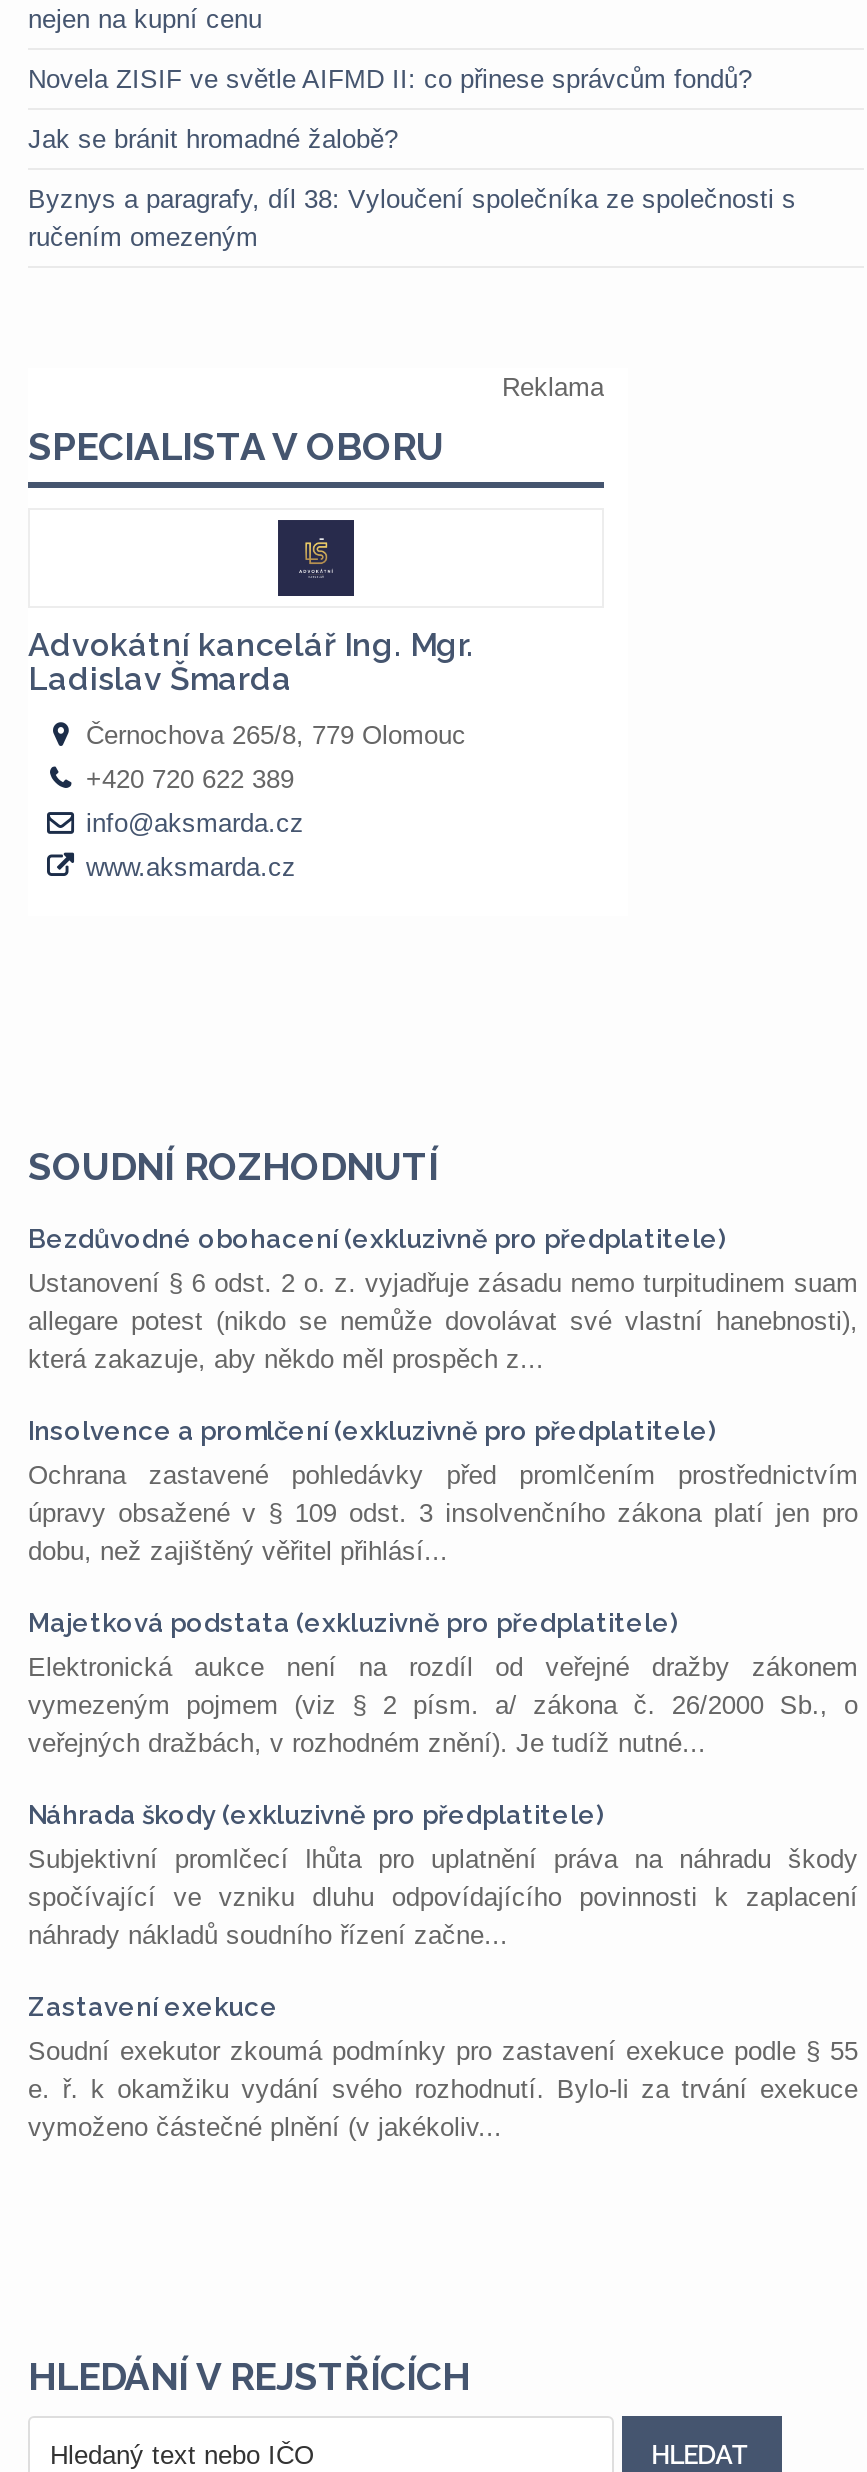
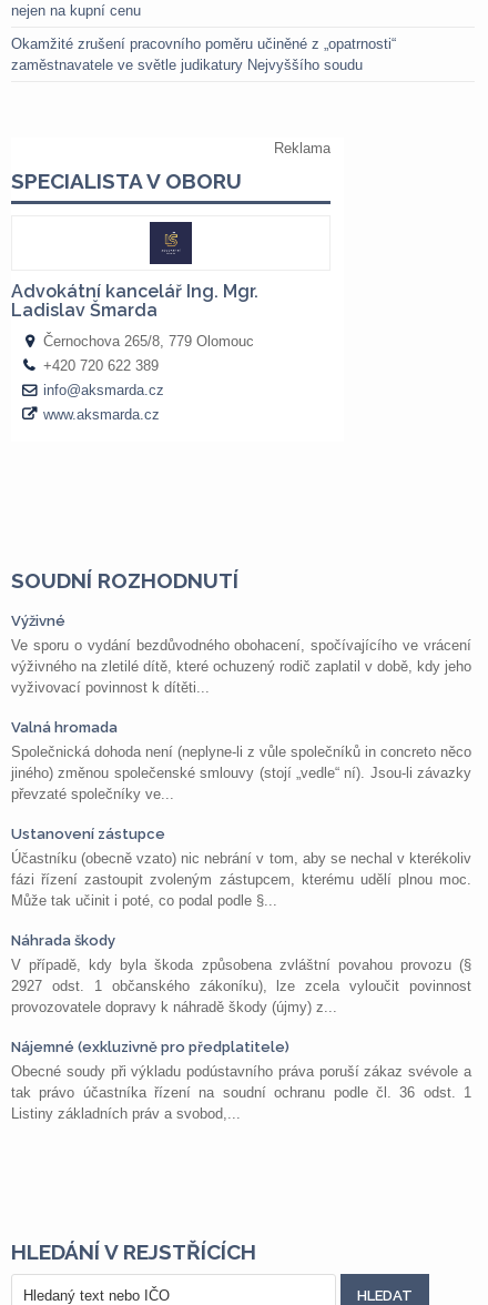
- Novela ZISIF ve světle AIFMD II: co přinese správcům fondů?
- Jak se bránit hromadné žalobě?
- Byznys a paragrafy, díl 38: Vyloučení společníka ze společnosti s
- ručením omezeným
+ Okamžité zrušení pracovního poměru učiněné z „opatrnosti“
+ zaměstnavatele ve světle judikatury Nejvyššího soudu

- Bezdůvodné obohacení (exkluzivně pro předplatitele)
+ Výživné

- Ustanovení § 6 odst. 2 o. z. vyjadřuje zásadu nemo turpitudinem suam
- allegare potest (nikdo se nemůže dovolávat své vlastní hanebnosti),
- která zakazuje, aby někdo měl prospěch z...
+ Ve sporu o vydání bezdůvodného obohacení, spočívajícího ve vrácení
+ výživného na zletilé dítě, které ochuzený rodič zaplatil v době, kdy jeho
+ vyživovací povinnost k dítěti...

- Insolvence a promlčení (exkluzivně pro předplatitele)
+ Valná hromada

- Ochrana zastavené pohledávky před promlčením prostřednictvím
- úpravy obsažené v § 109 odst. 3 insolvenčního zákona platí jen pro
- dobu, než zajištěný věřitel přihlásí...
+ Společnická dohoda není (neplyne-li z vůle společníků in concreto něco
+ jiného) změnou společenské smlouvy (stojí „vedle“ ní). Jsou-li závazky
+ převzaté společníky ve...

- Majetková podstata (exkluzivně pro předplatitele)
+ Ustanovení zástupce

- Elektronická aukce není na rozdíl od veřejné dražby zákonem
- vymezeným pojmem (viz § 2 písm. a/ zákona č. 26/2000 Sb., o
- veřejných dražbách, v rozhodném znění). Je tudíž nutné...
+ Účastníku (obecně vzato) nic nebrání v tom, aby se nechal v kterékoliv
+ fázi řízení zastoupit zvoleným zástupcem, kterému udělí plnou moc.
+ Může tak učinit i poté, co podal podle §...

- Náhrada škody (exkluzivně pro předplatitele)
+ Náhrada škody

- Subjektivní promlčecí lhůta pro uplatnění práva na náhradu škody
- spočívající ve vzniku dluhu odpovídajícího povinnosti k zaplacení
- náhrady nákladů soudního řízení začne...
+ V případě, kdy byla škoda způsobena zvláštní povahou provozu (§
+ 2927 odst. 1 občanského zákoníku), lze zcela vyloučit povinnost
+ provozovatele dopravy k náhradě škody (újmy) z...

- Zastavení exekuce
+ Nájemné (exkluzivně pro předplatitele)

- Soudní exekutor zkoumá podmínky pro zastavení exekuce podle § 55
- e. ř. k okamžiku vydání svého rozhodnutí. Bylo-li za trvání exekuce
- vymoženo částečné plnění (v jakékoliv...
+ Obecné soudy při výkladu podústavního práva poruší zákaz svévole a
+ tak právo účastníka řízení na soudní ochranu podle čl. 36 odst. 1
+ Listiny základních práv a svobod,...
